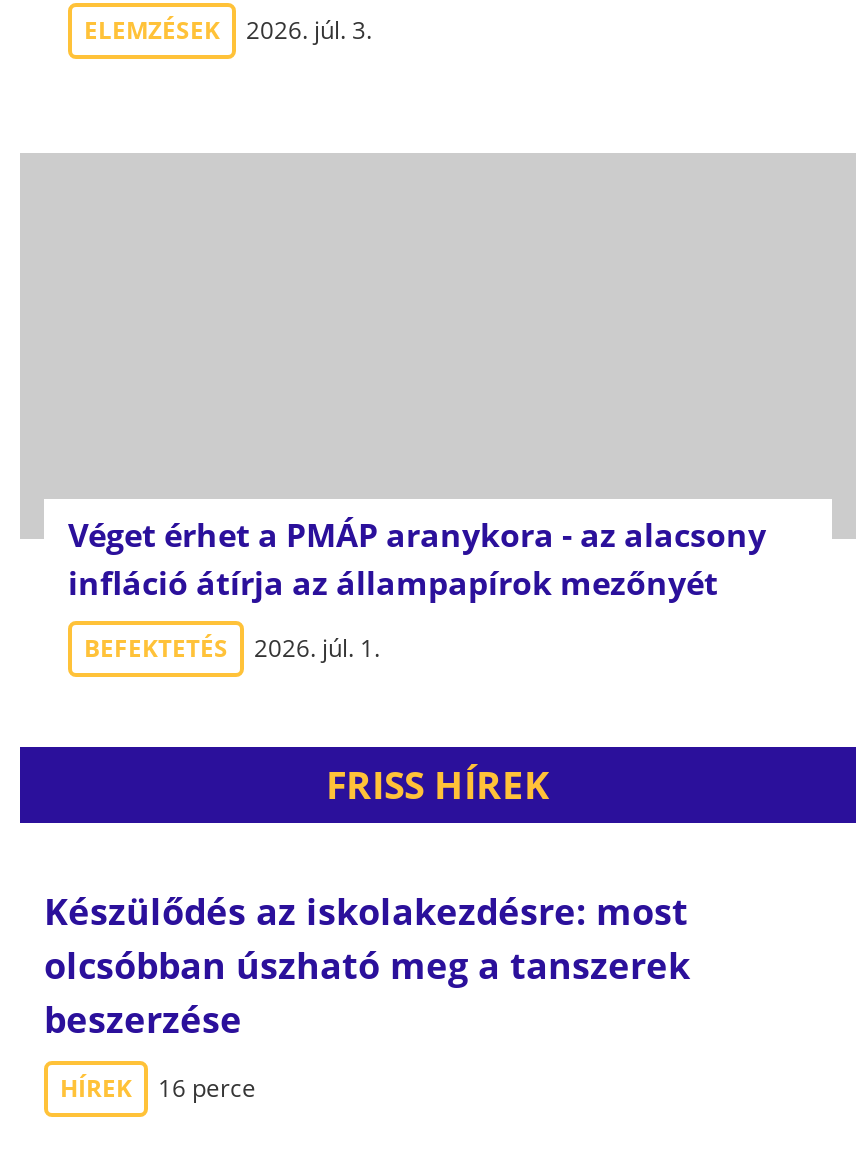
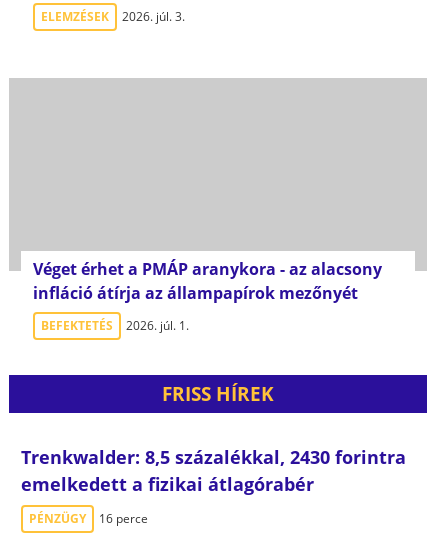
- Készülődés az iskolakezdésre: most
- olcsóbban úszható meg a tanszerek
- beszerzése
+ Trenkwalder: 8,5 százalékkal, 2430 forintra
+ emelkedett a fizikai átlagórabér

- HÍREK
+ PÉNZÜGY
